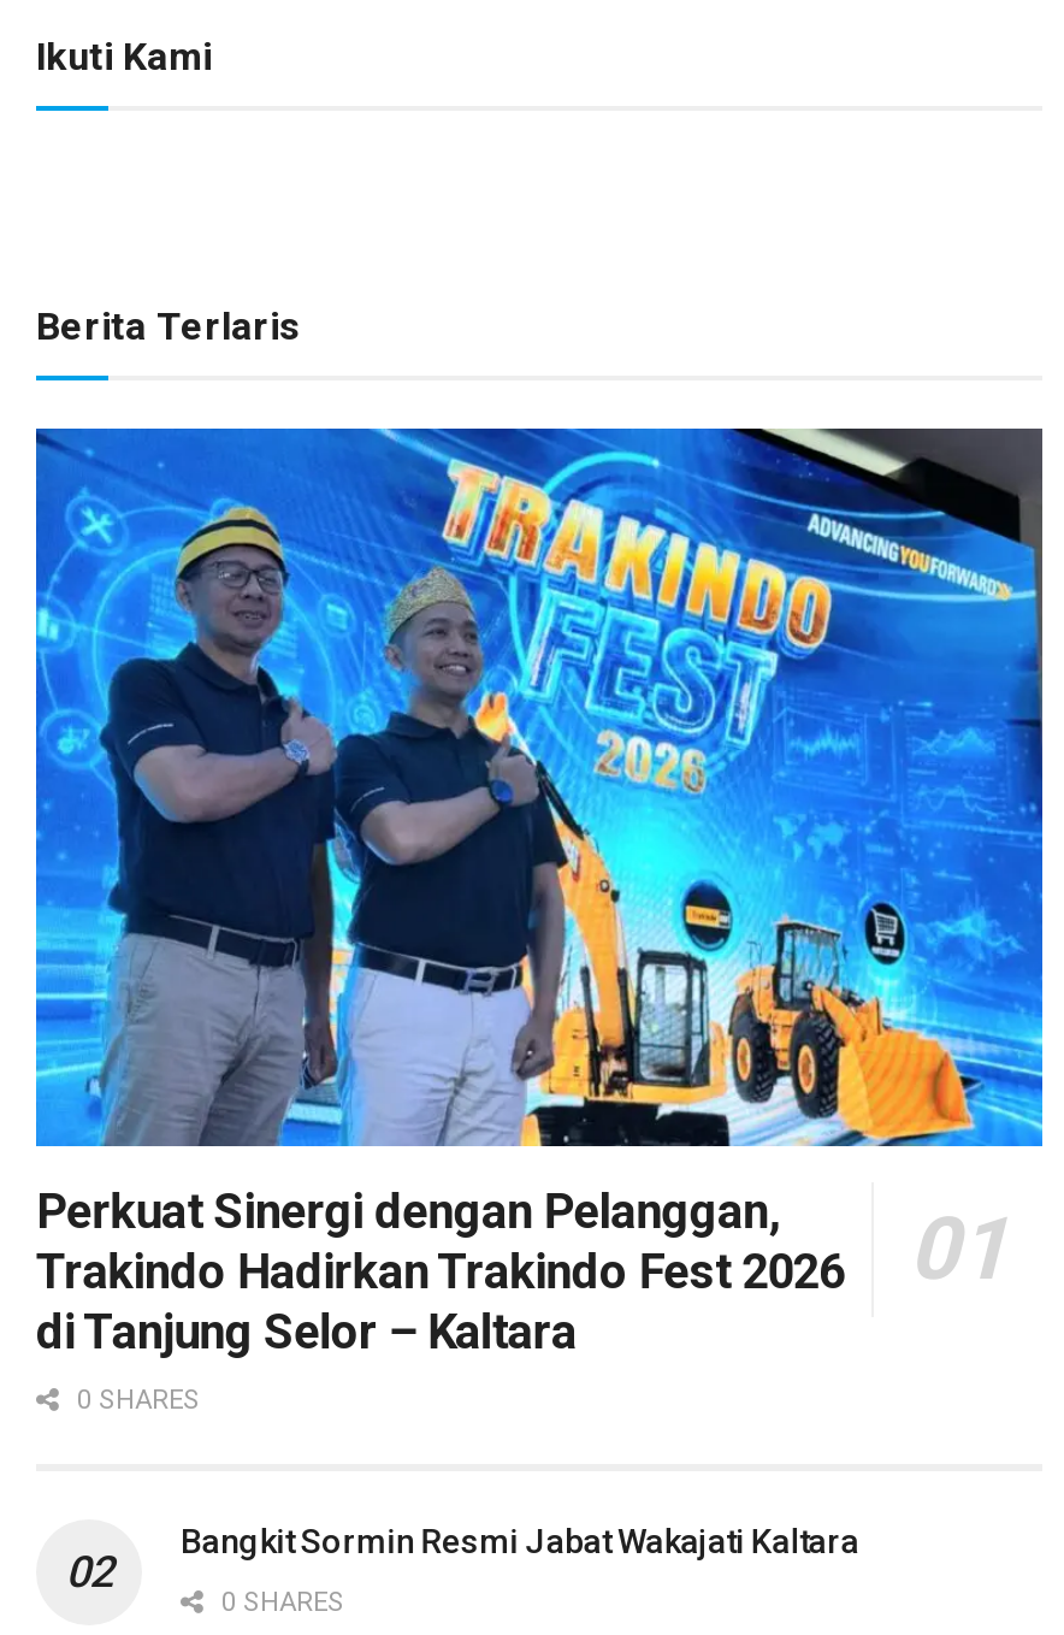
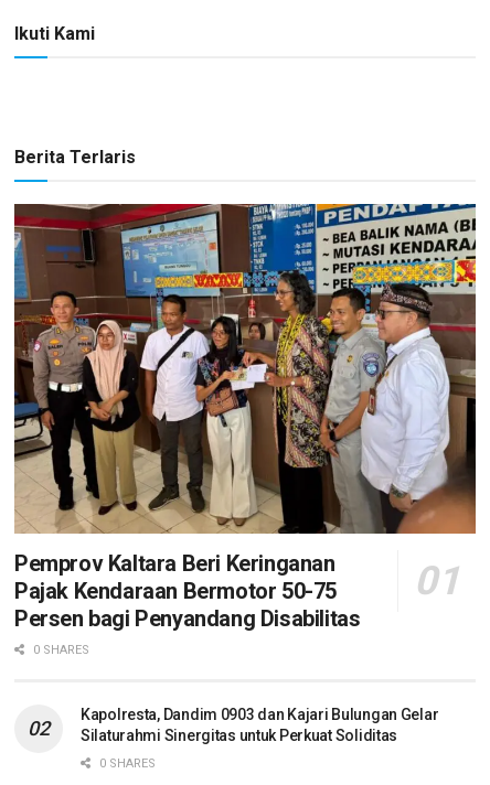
- [image]
- Perkuat Sinergi dengan Pelanggan,
- Trakindo Hadirkan Trakindo Fest 2026
- di Tanjung Selor – Kaltara
+ [image]
+ Pemprov Kaltara Beri Keringanan
+ Pajak Kendaraan Bermotor 50-75
+ Persen bagi Penyandang Disabilitas

- Bangkit Sormin Resmi Jabat Wakajati Kaltara
+ Kapolresta, Dandim 0903 dan Kajari Bulungan Gelar
+ Silaturahmi Sinergitas untuk Perkuat Soliditas
